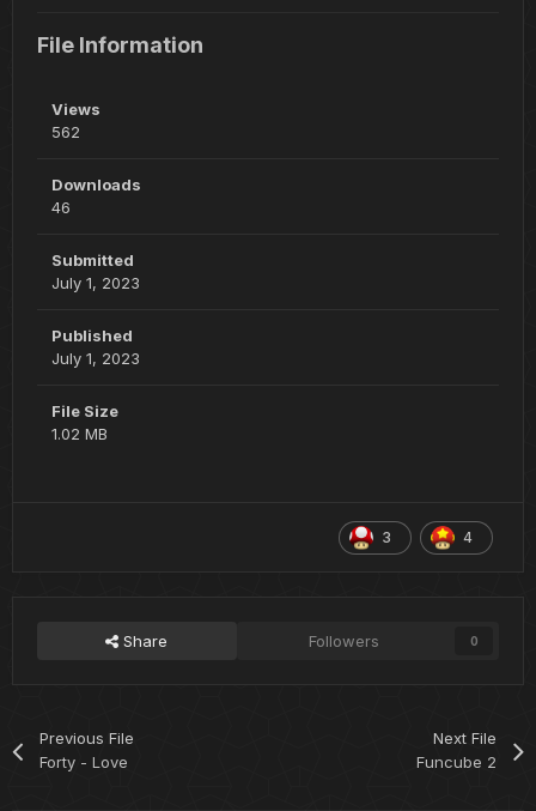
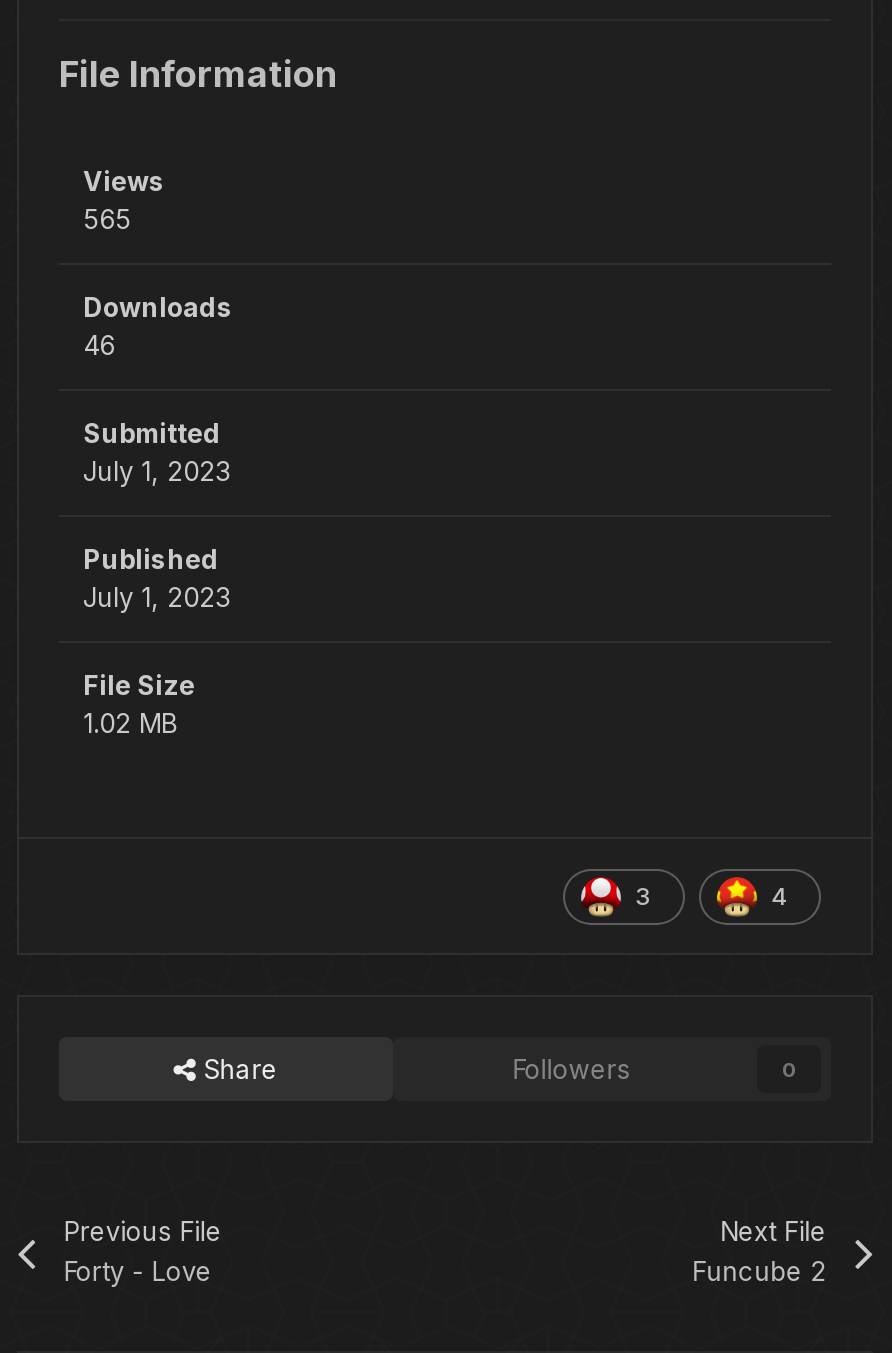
- 562
+ 565
